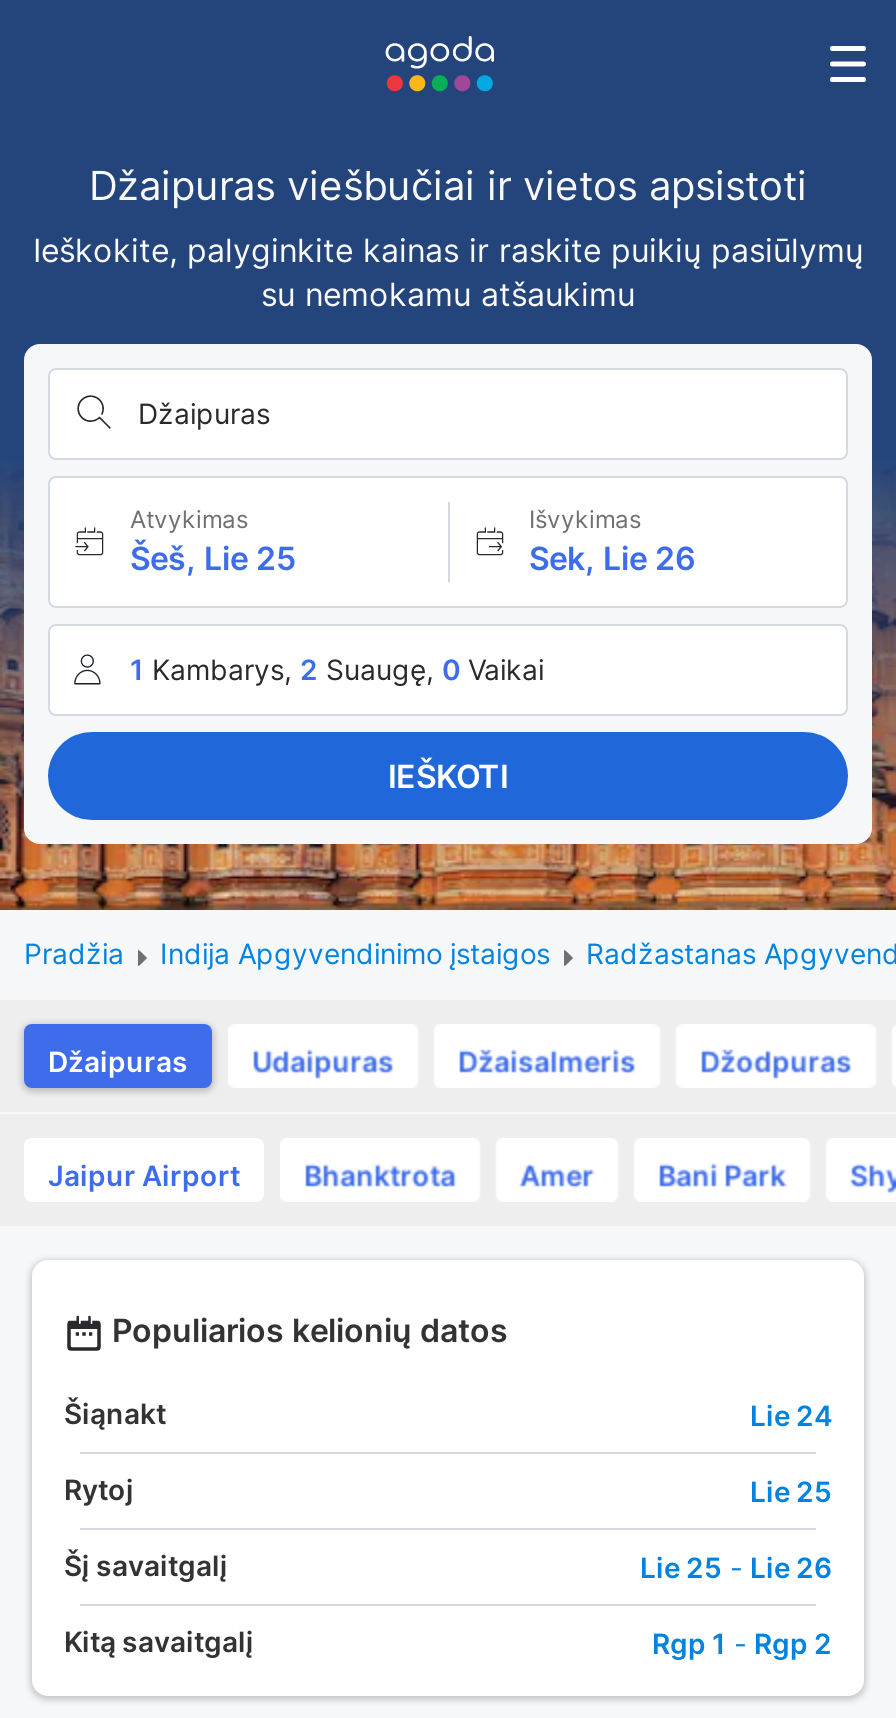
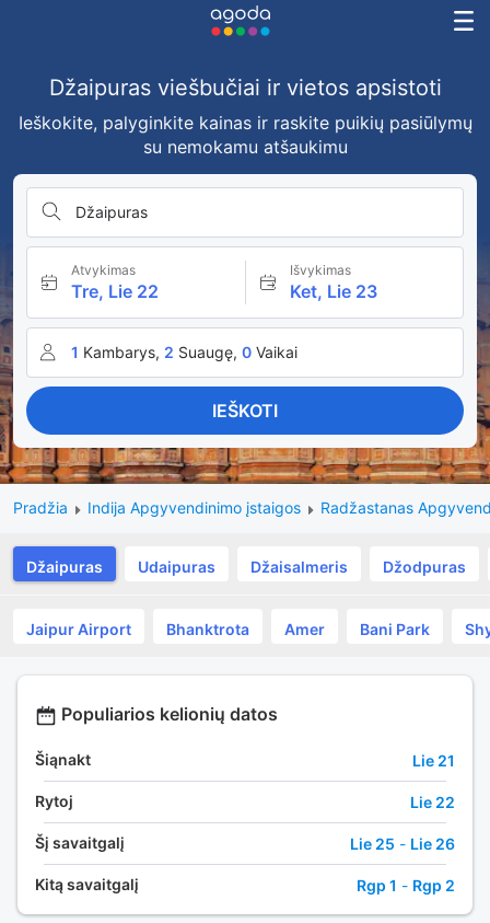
- Šeš, Lie 25
+ Tre, Lie 22

- Sek, Lie 26
+ Ket, Lie 23

- Lie 24
+ Lie 21

- Lie 25
+ Lie 22
